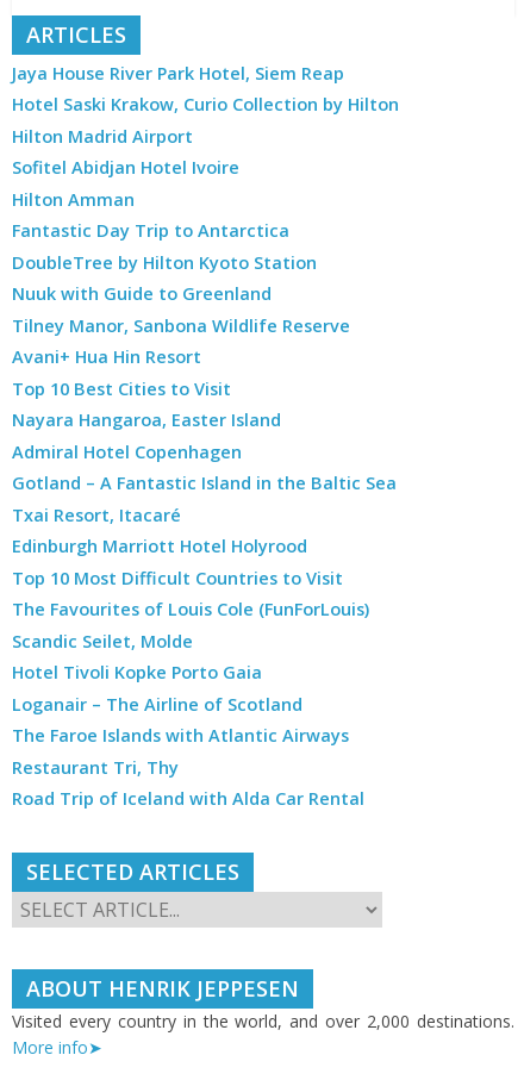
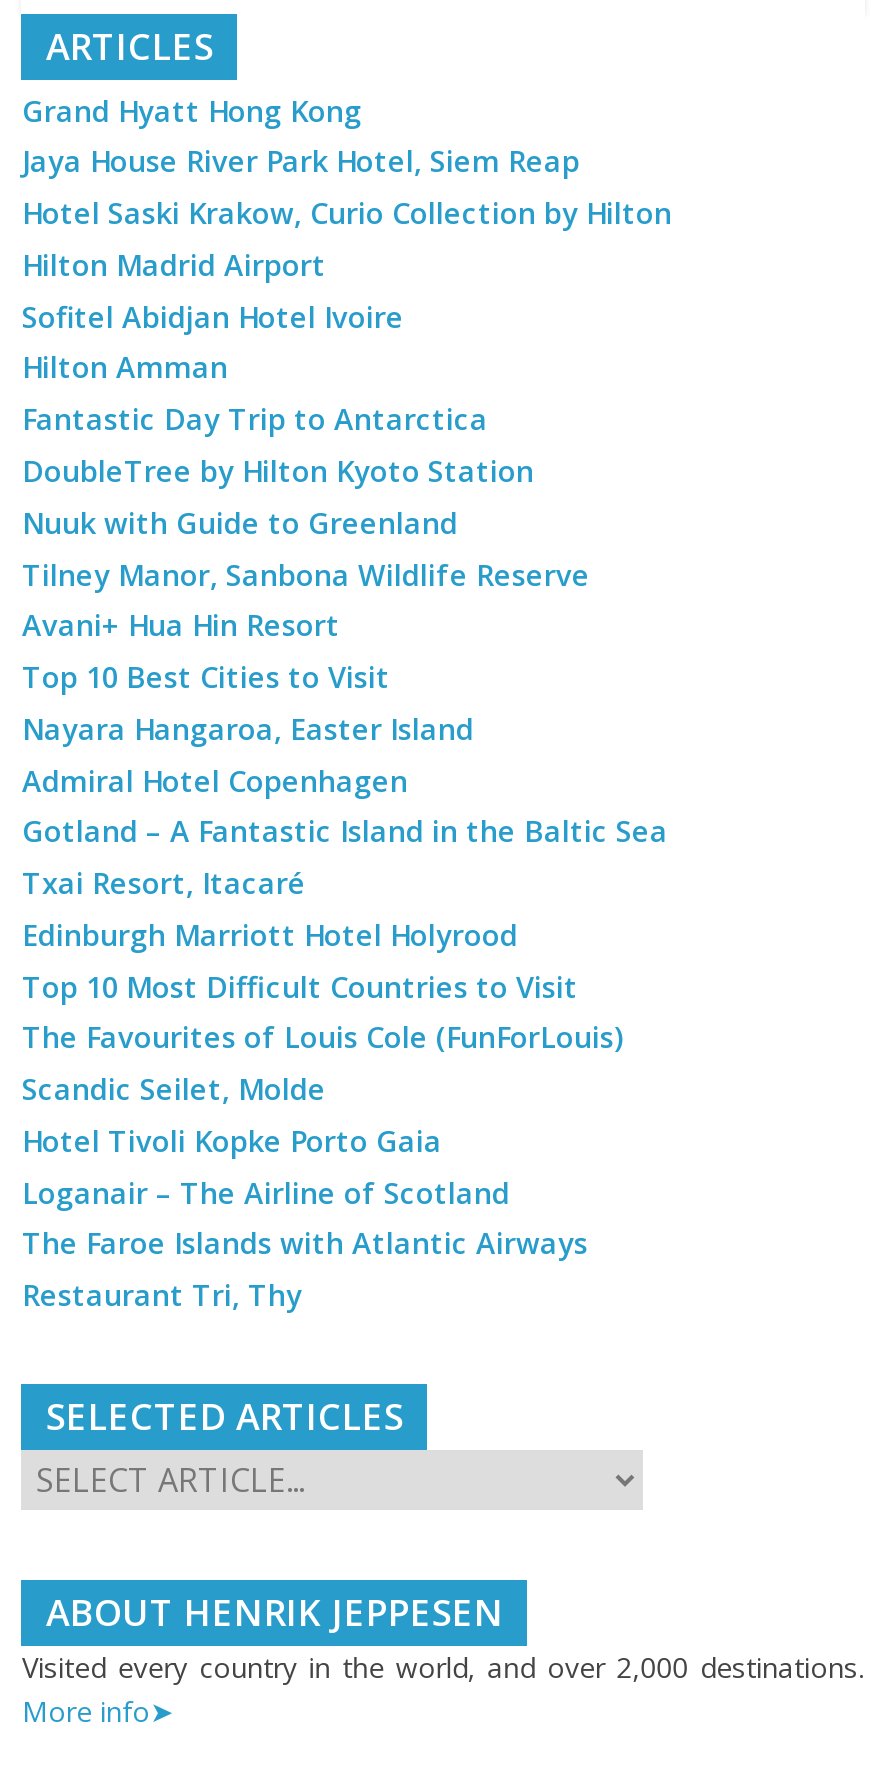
+ Grand Hyatt Hong Kong

moved down: Jaya House River Park Hotel, Siem Reap | Hotel Saski Krakow, Curio Collection by Hilton | Hilton Madrid Airport | ... | Gotland – A Fantastic Island in the Baltic Sea | Txai Resort, Itacaré

- Road Trip of Iceland with Alda Car Rental
